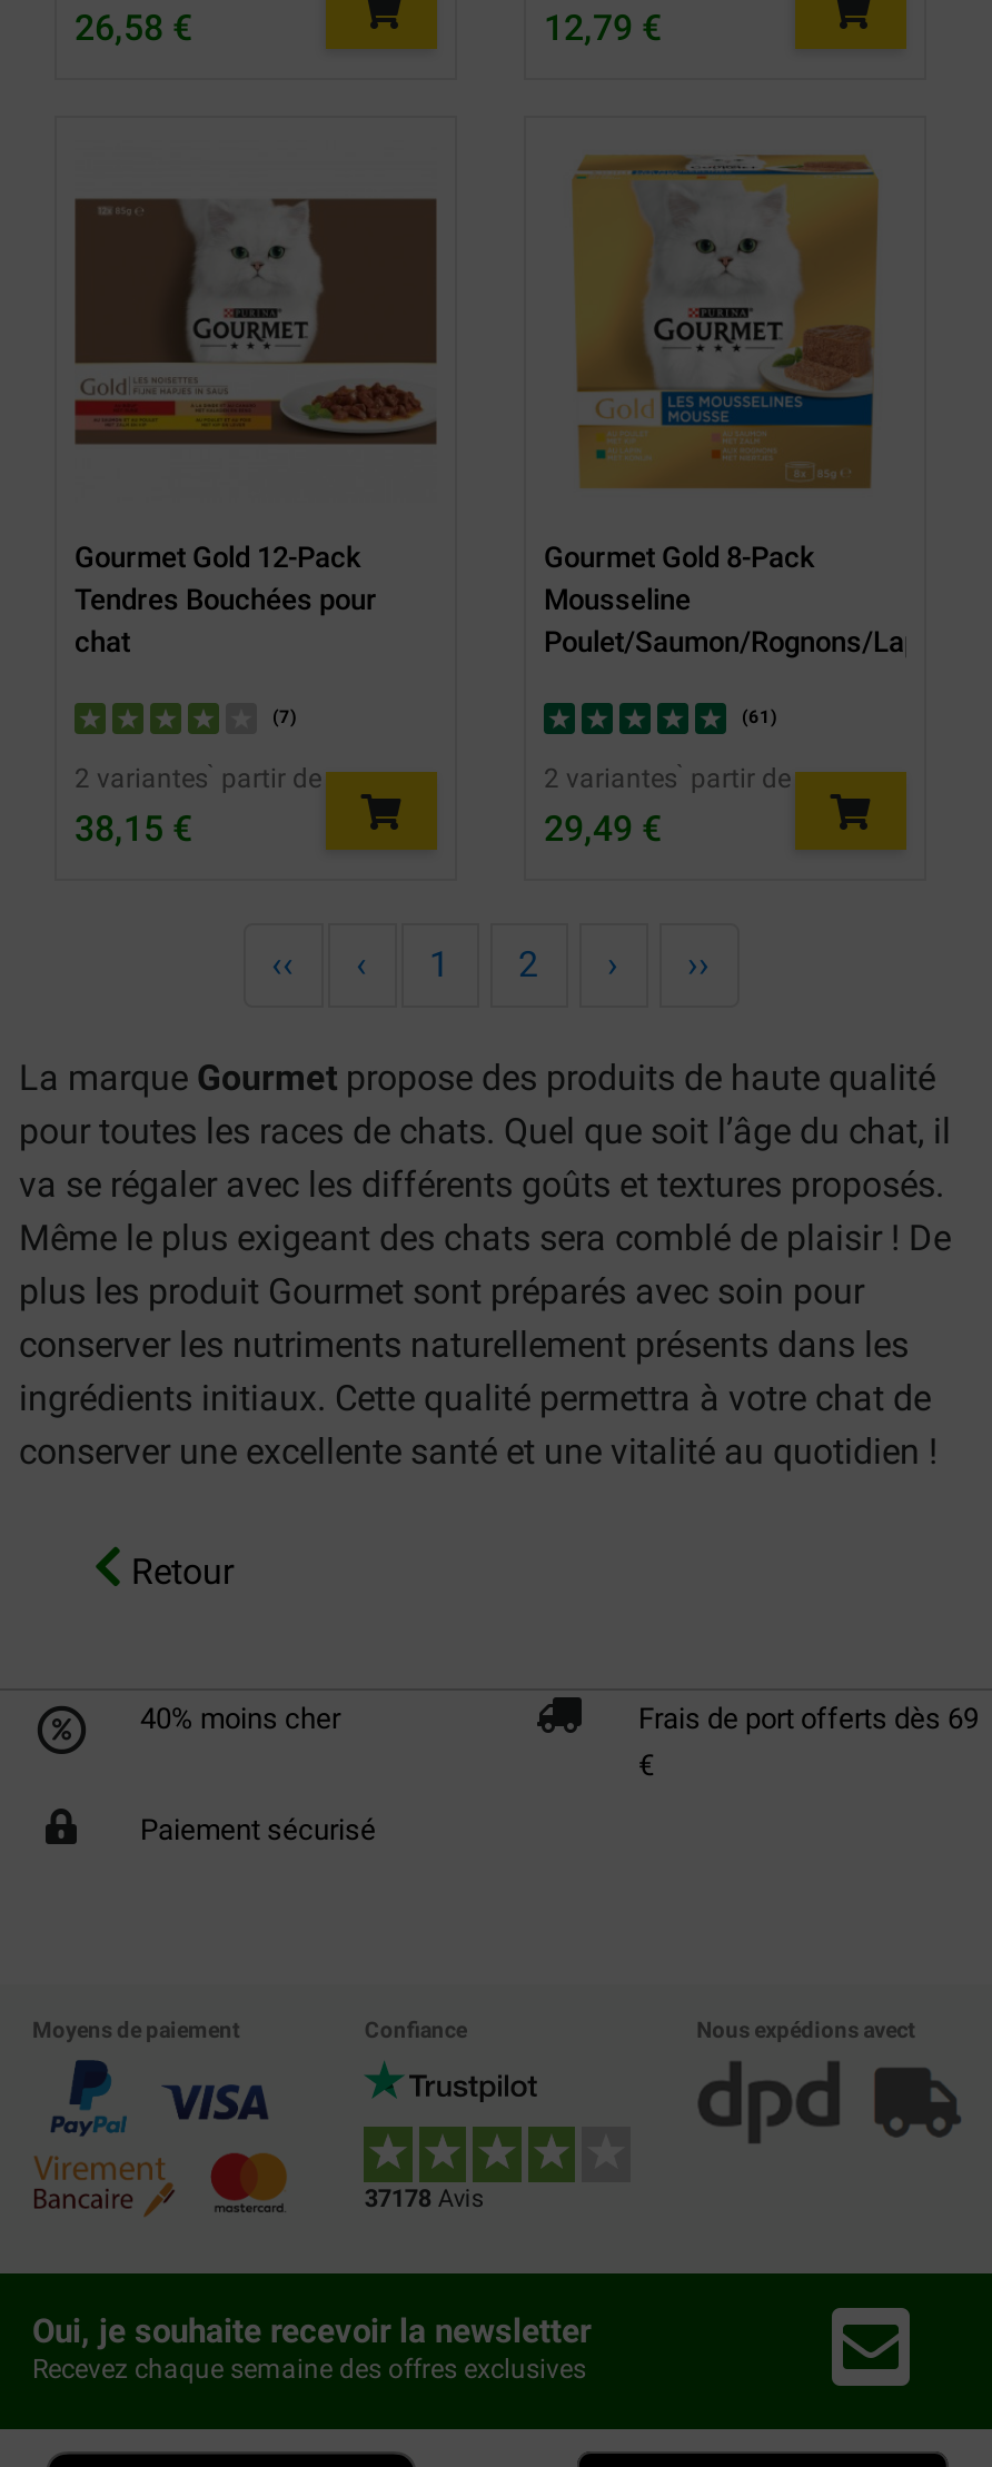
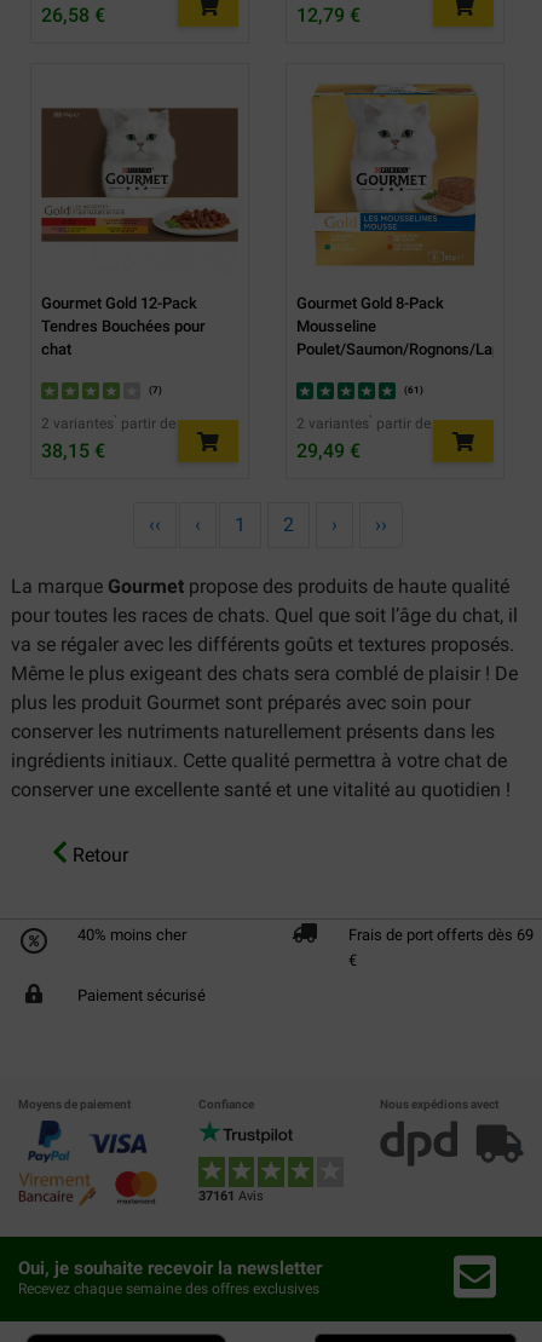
- 37178 Avis
+ 37161 Avis
